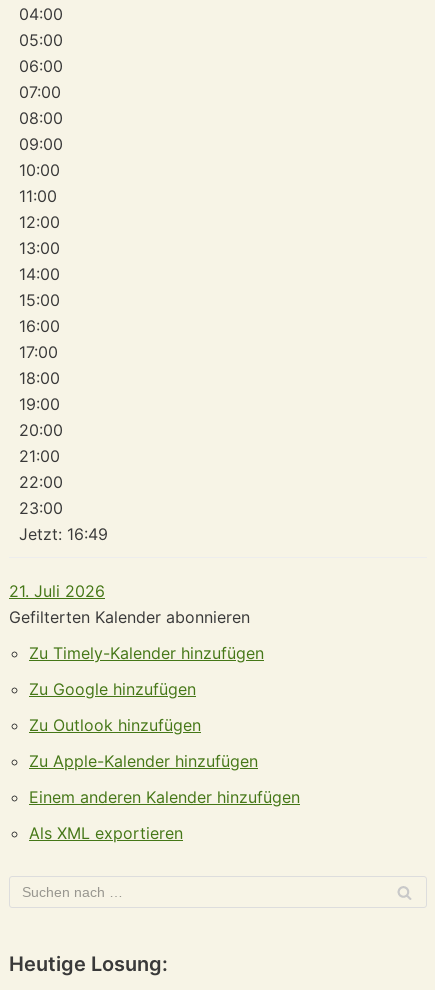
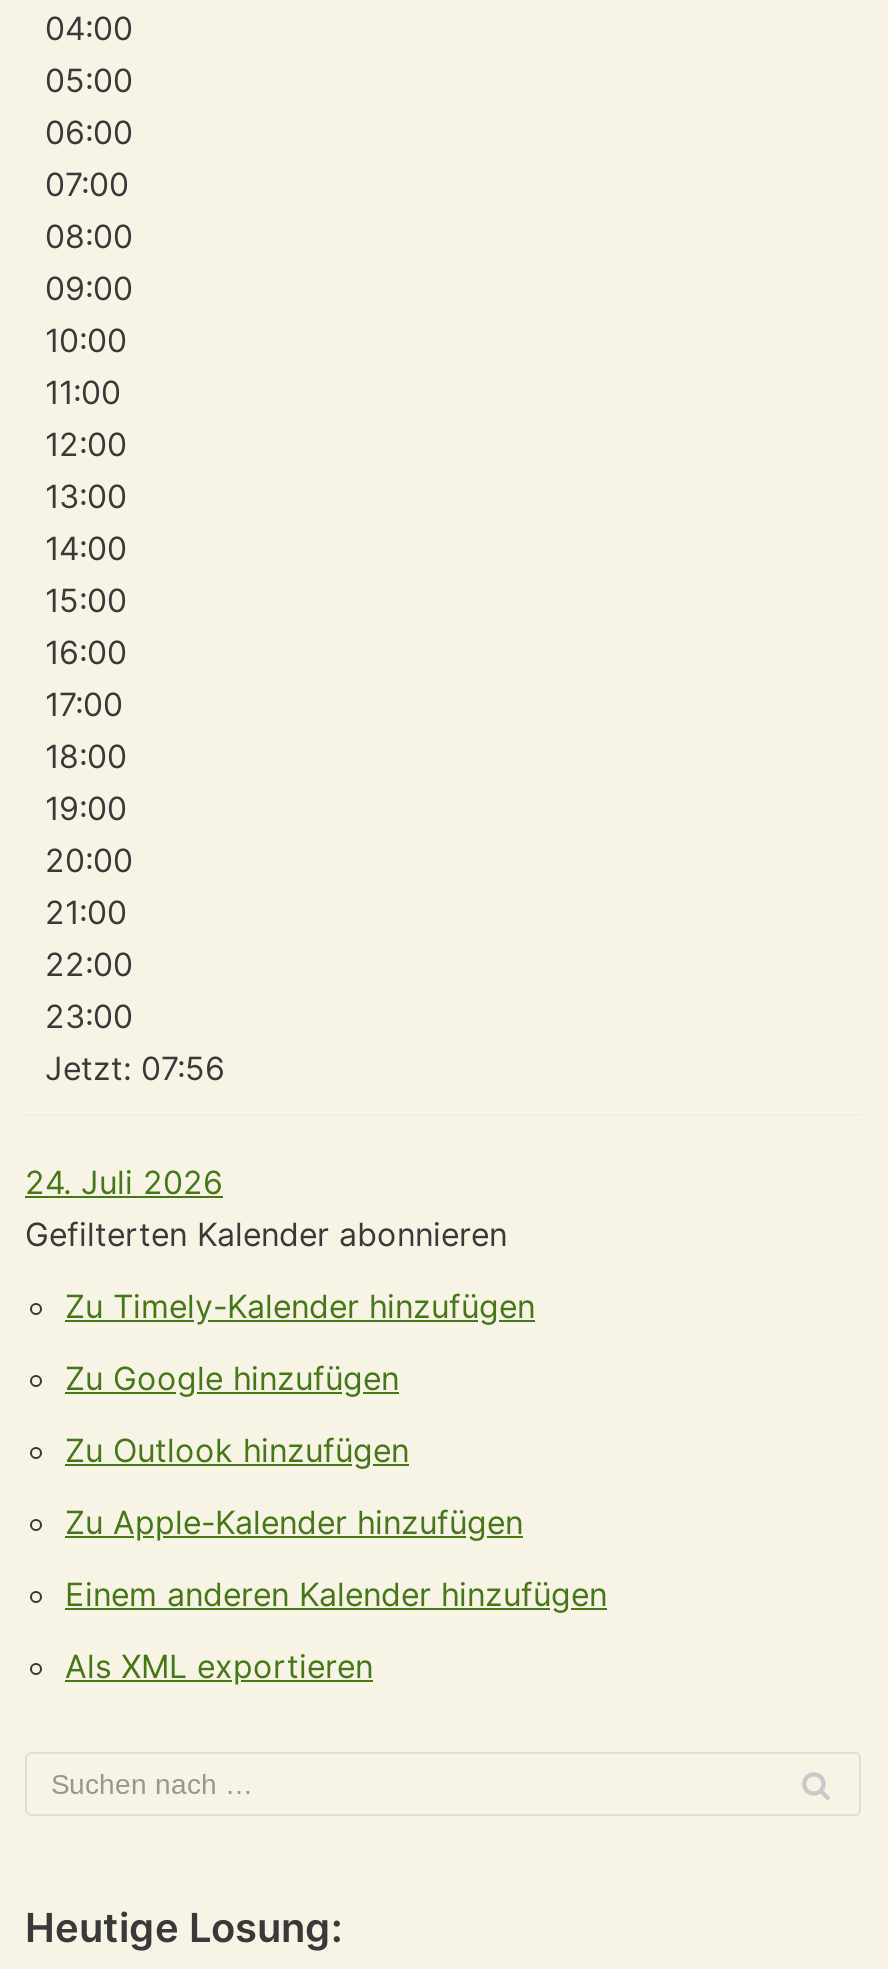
- Jetzt: 16:49
+ Jetzt: 07:56

- 21. Juli 2026
+ 24. Juli 2026
